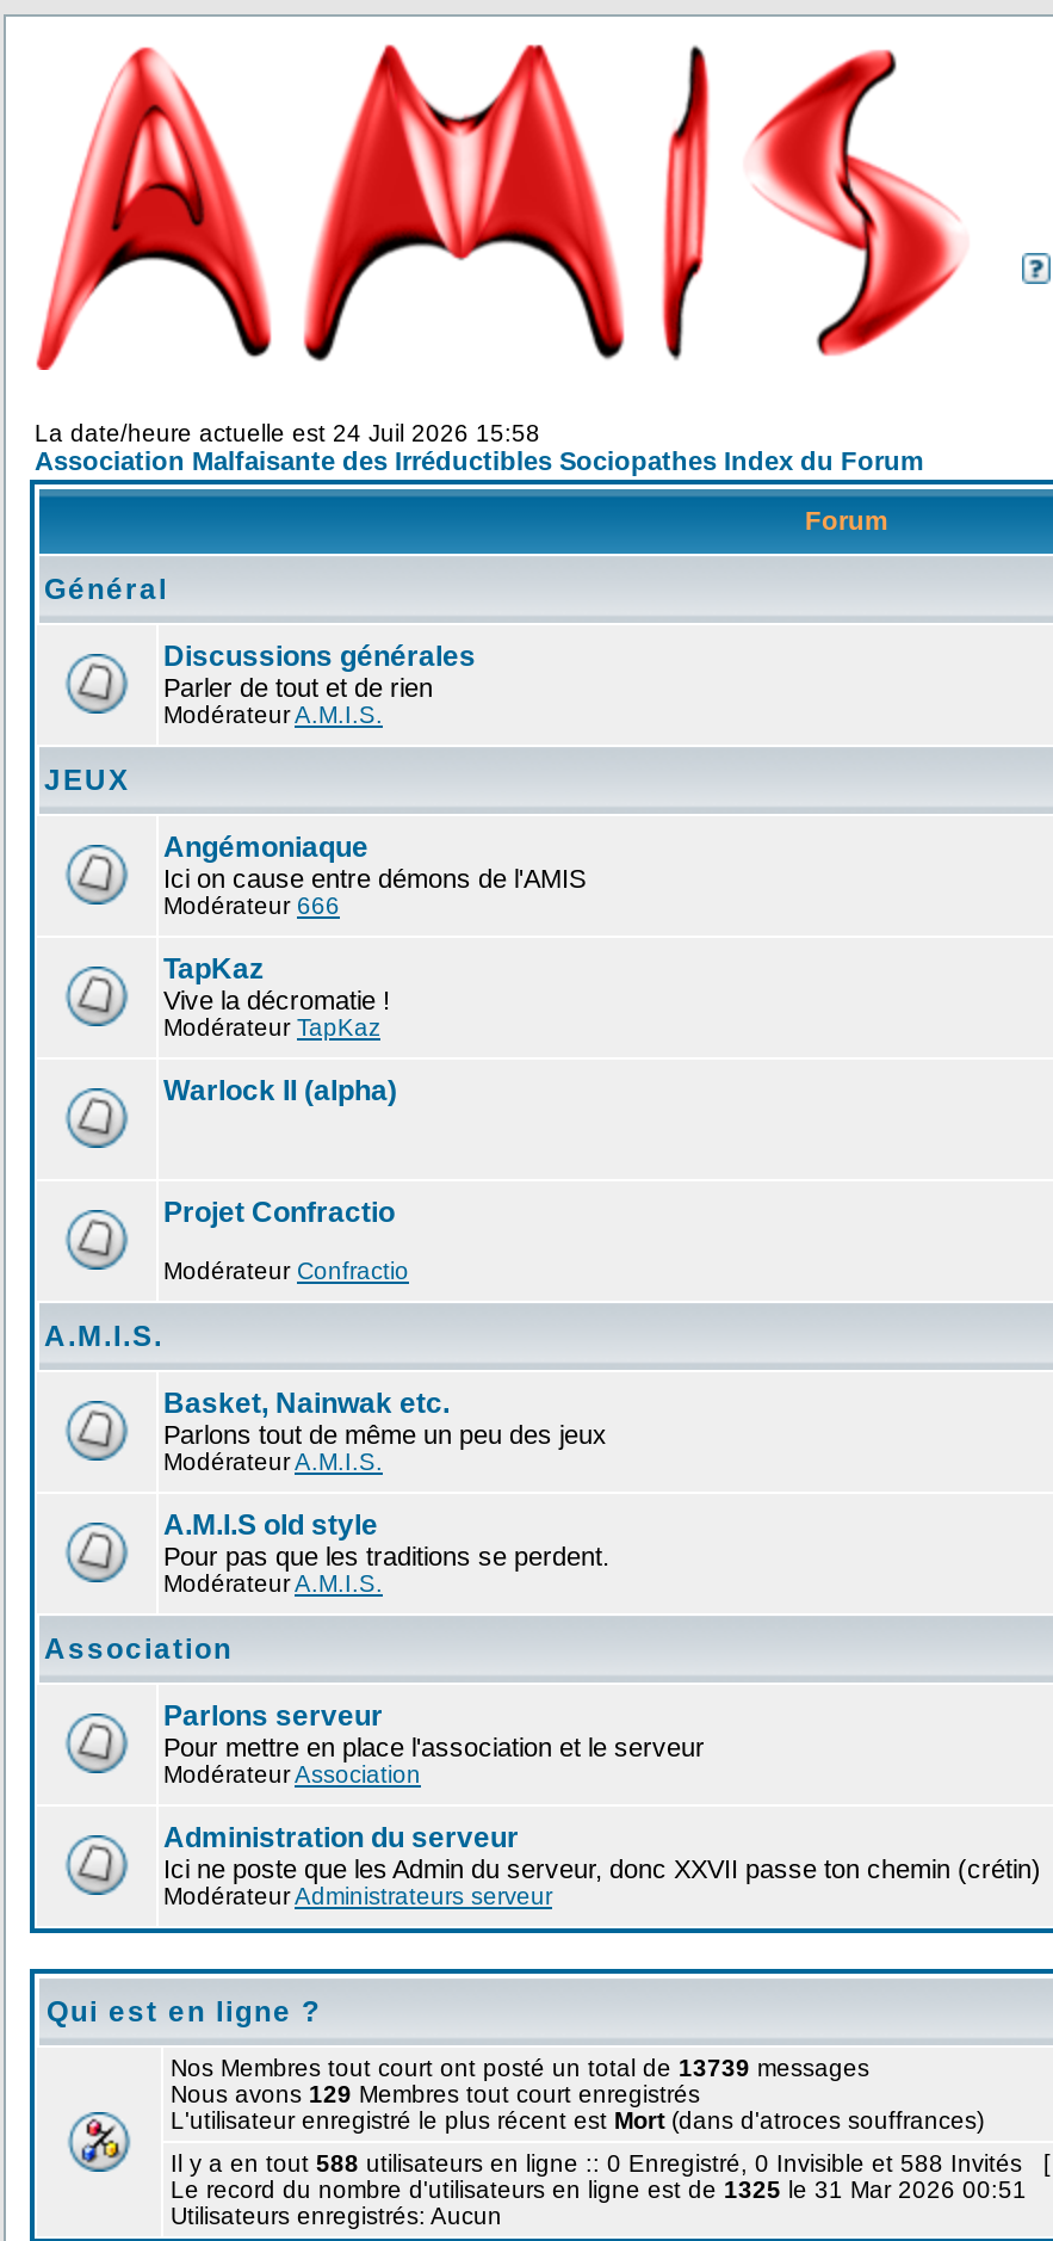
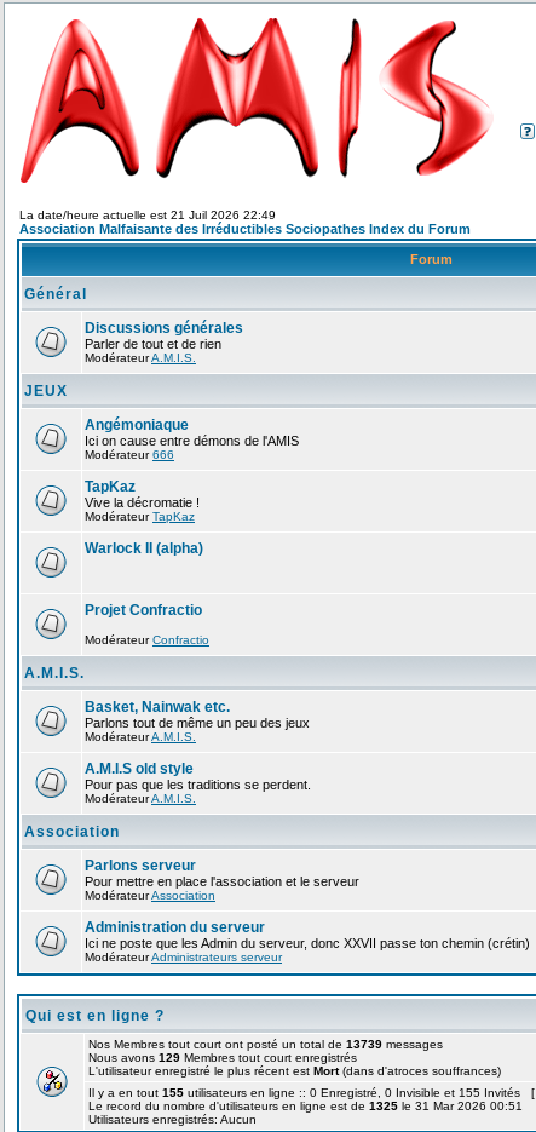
- La date/heure actuelle est 24 Juil 2026 15:58
+ La date/heure actuelle est 21 Juil 2026 22:49

- Il y a en tout 588 utilisateurs en ligne :: 0 Enregistré, 0 Invisible et 588 Invités [
+ Il y a en tout 155 utilisateurs en ligne :: 0 Enregistré, 0 Invisible et 155 Invités [
